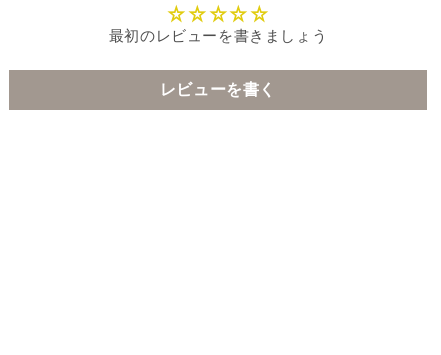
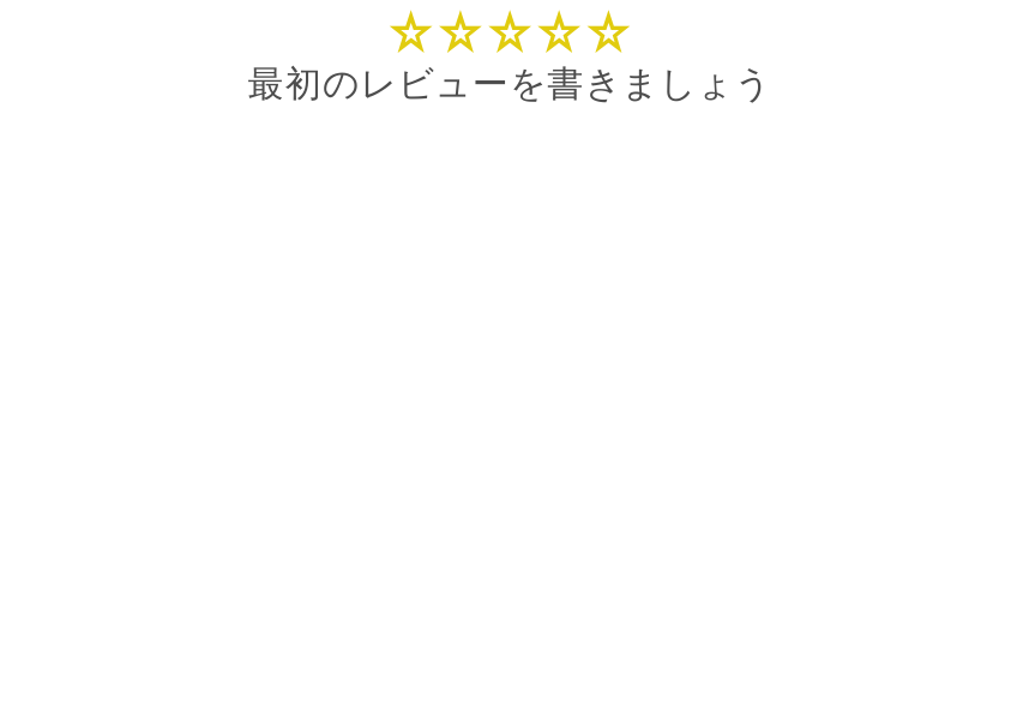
- レビューを書く
